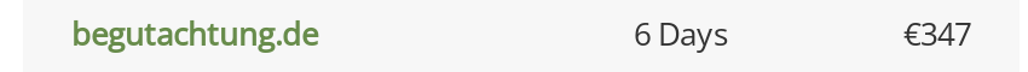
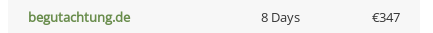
- 6 Days
+ 8 Days
